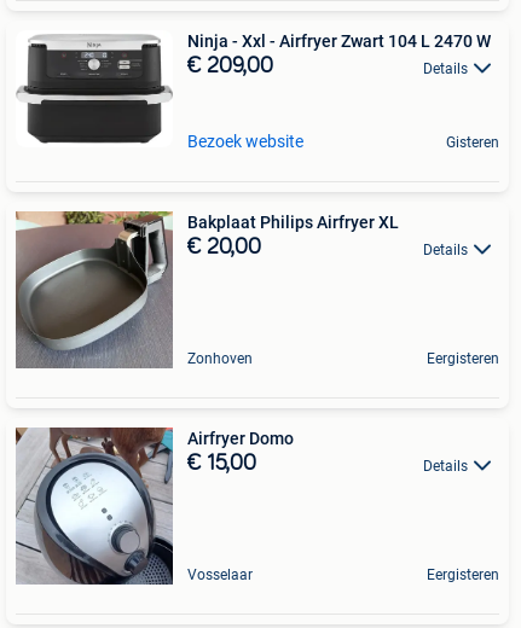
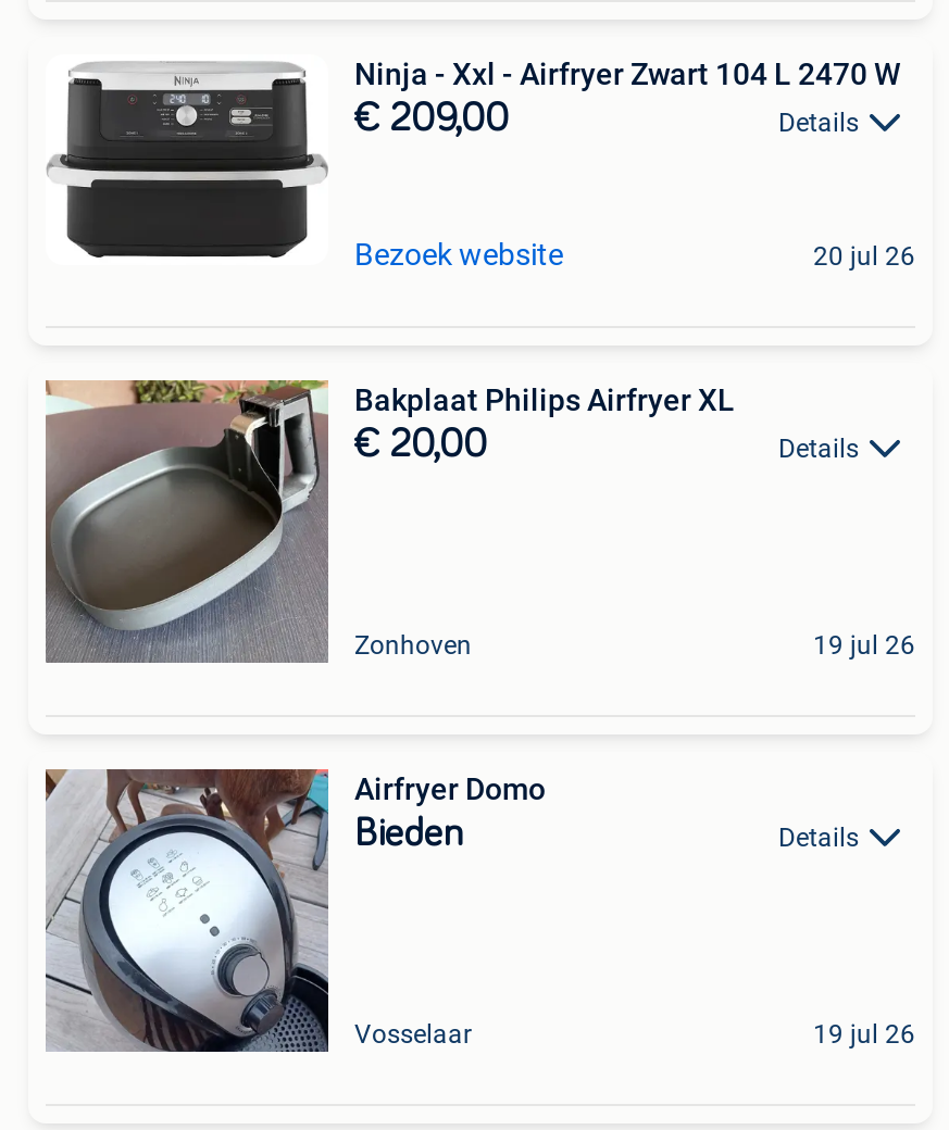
- Gisteren
+ 20 jul 26

- Eergisteren
+ 19 jul 26

- € 15,00
+ Bieden

- Eergisteren
+ 19 jul 26
